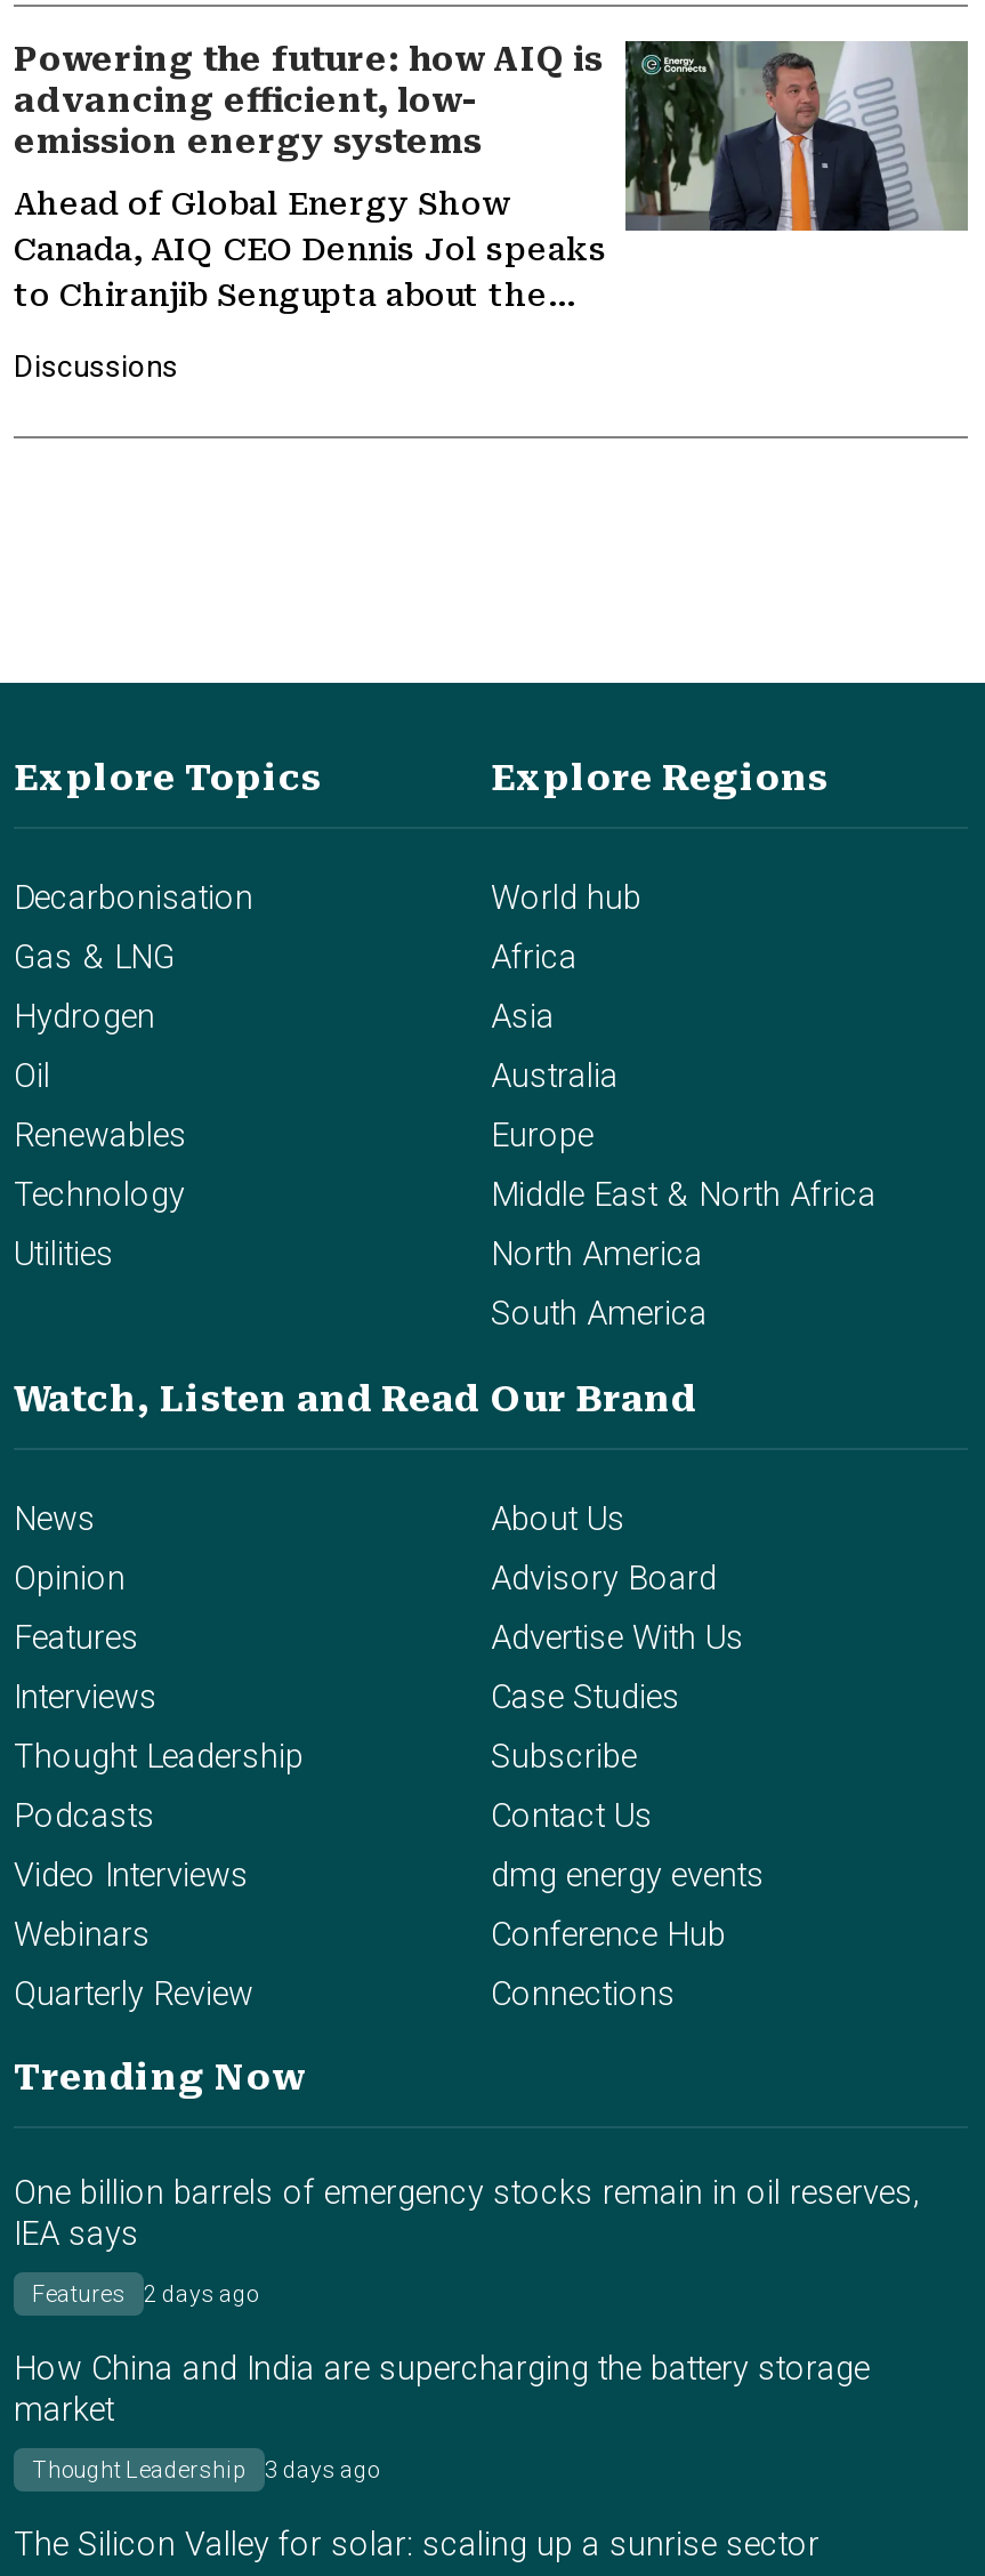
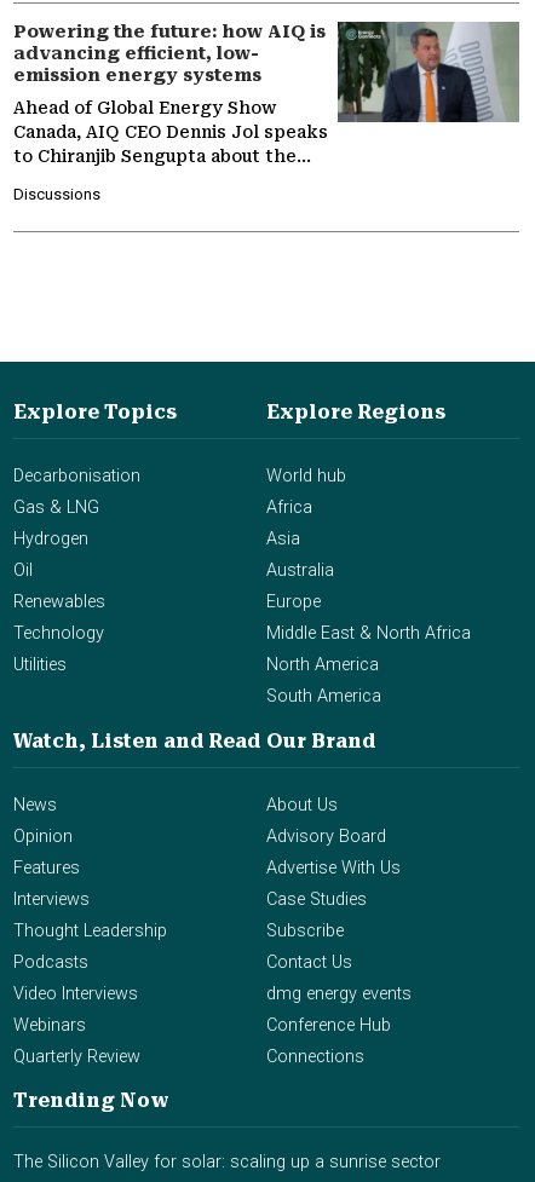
- One billion barrels of emergency stocks remain in oil reserves,
- IEA says
- Features
- 2 days ago
- How China and India are supercharging the battery storage
- market
- Thought Leadership
- 3 days ago
